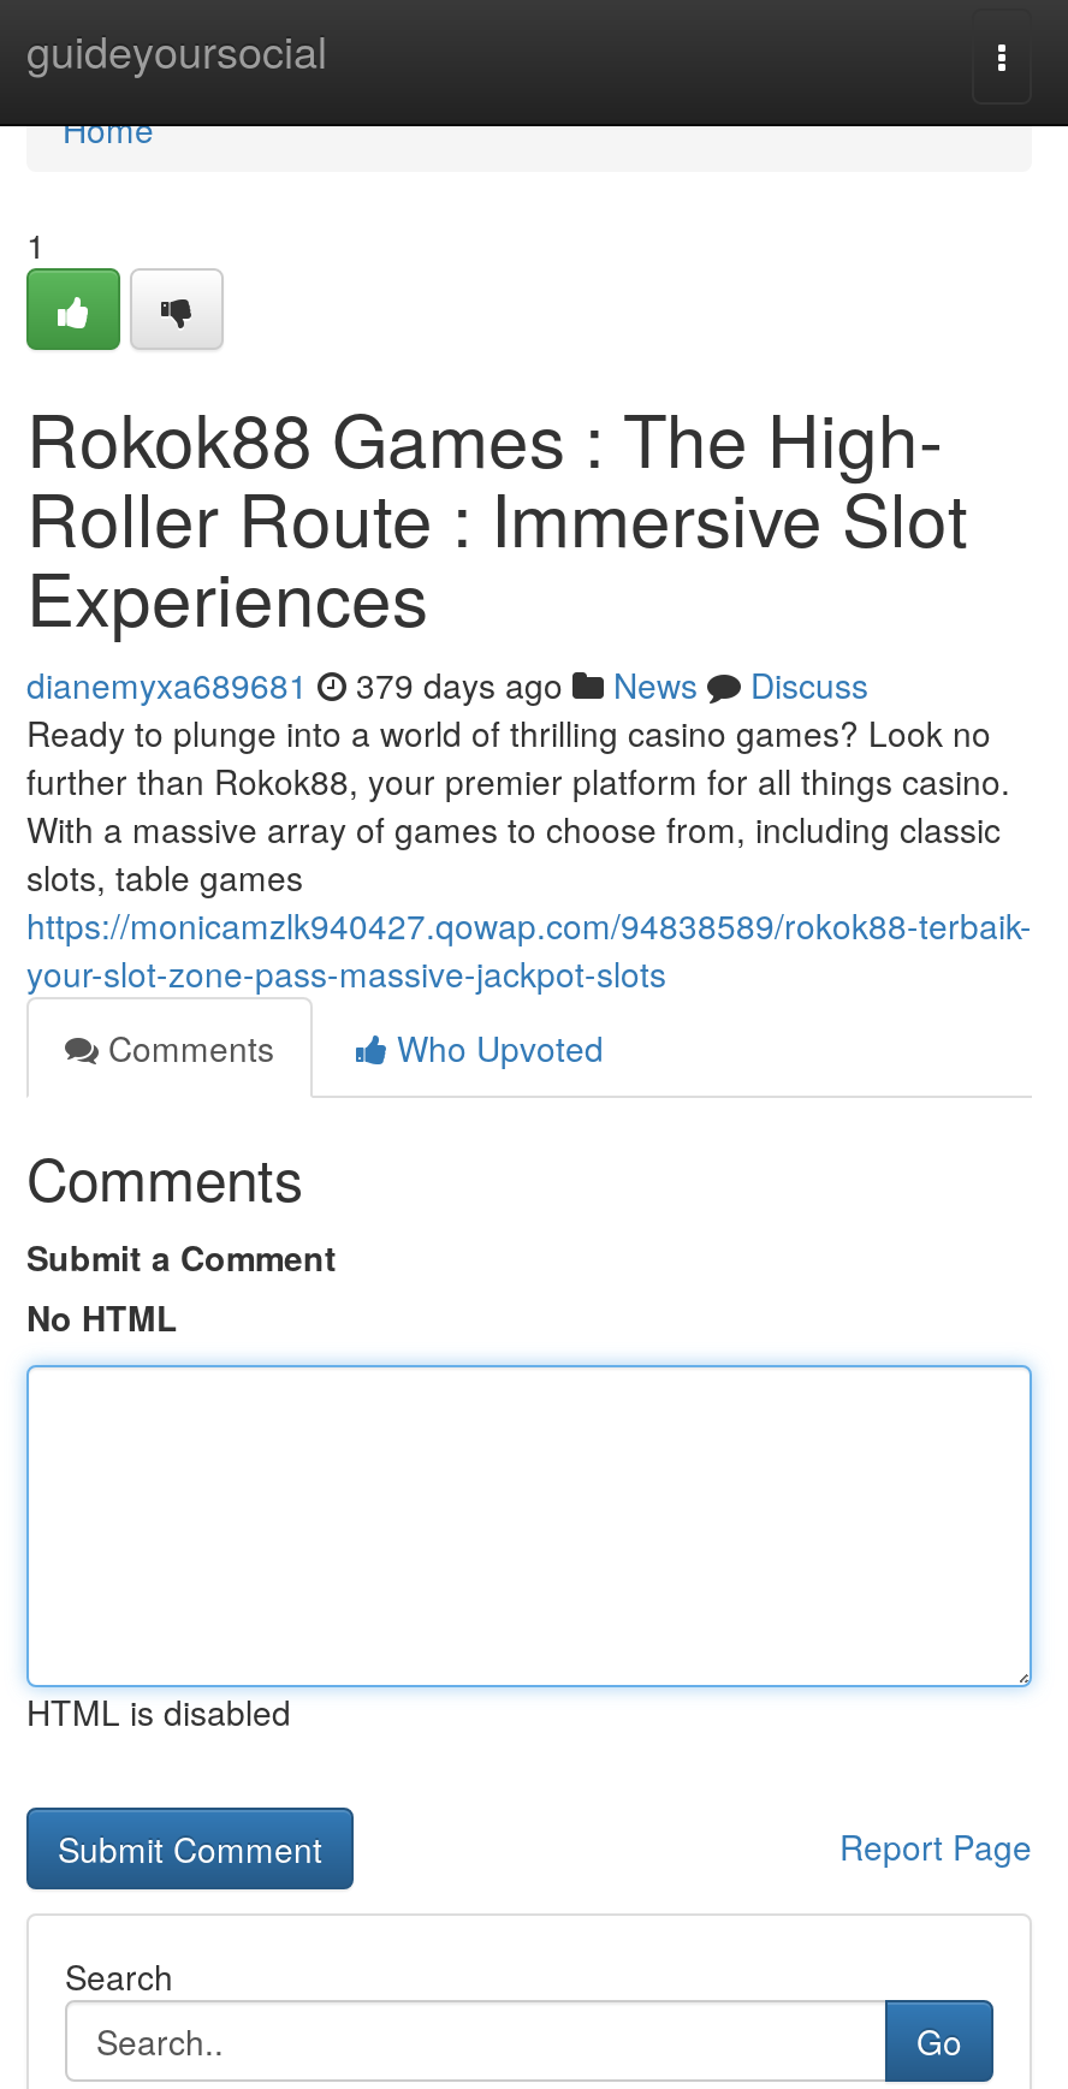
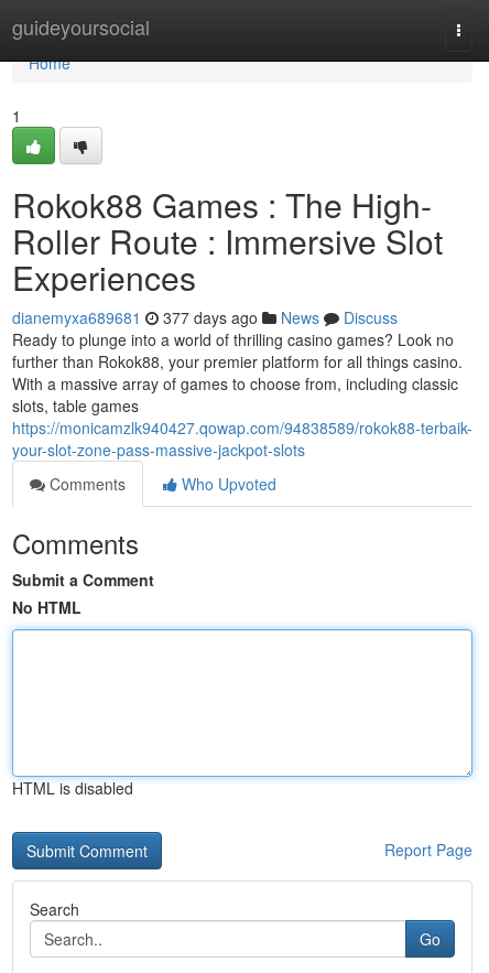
- dianemyxa689681 379 days ago News Discuss
+ dianemyxa689681 377 days ago News Discuss
